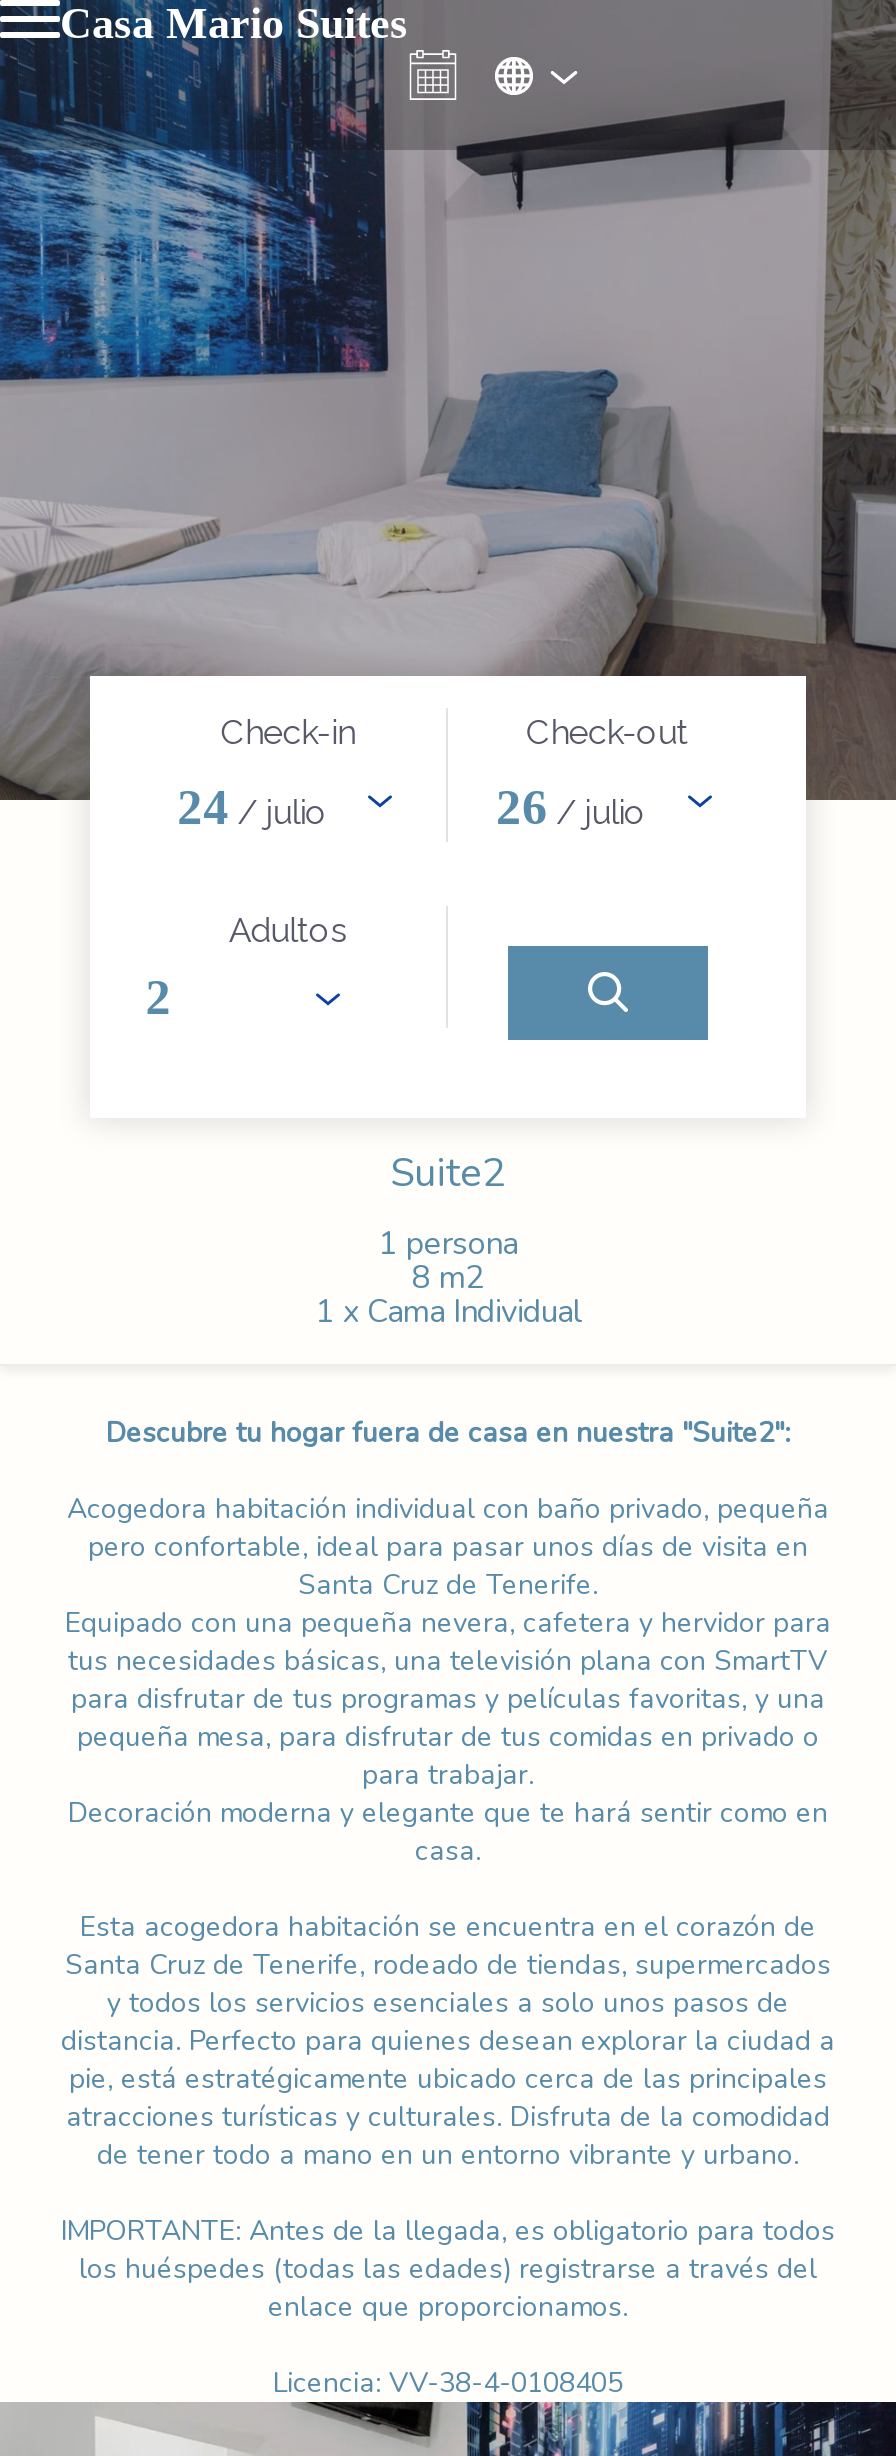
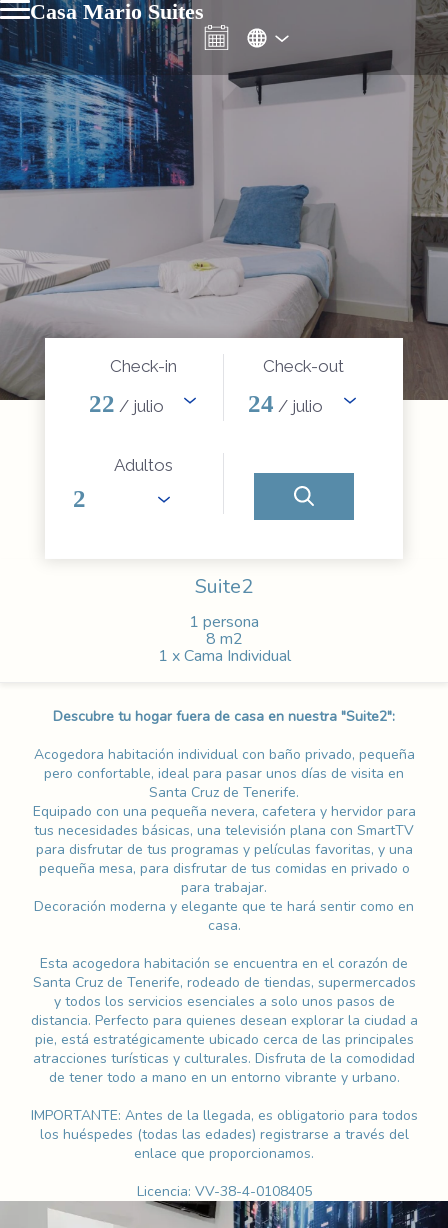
- 24 / julio
+ 22 / julio

- 26 / julio
+ 24 / julio
